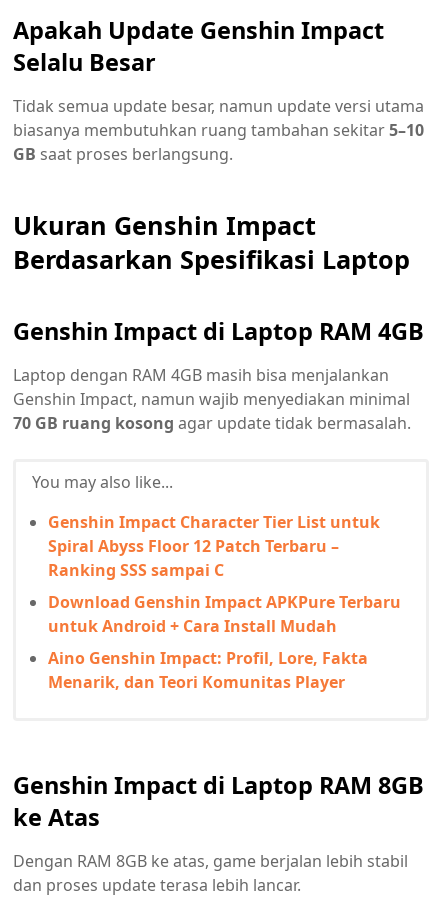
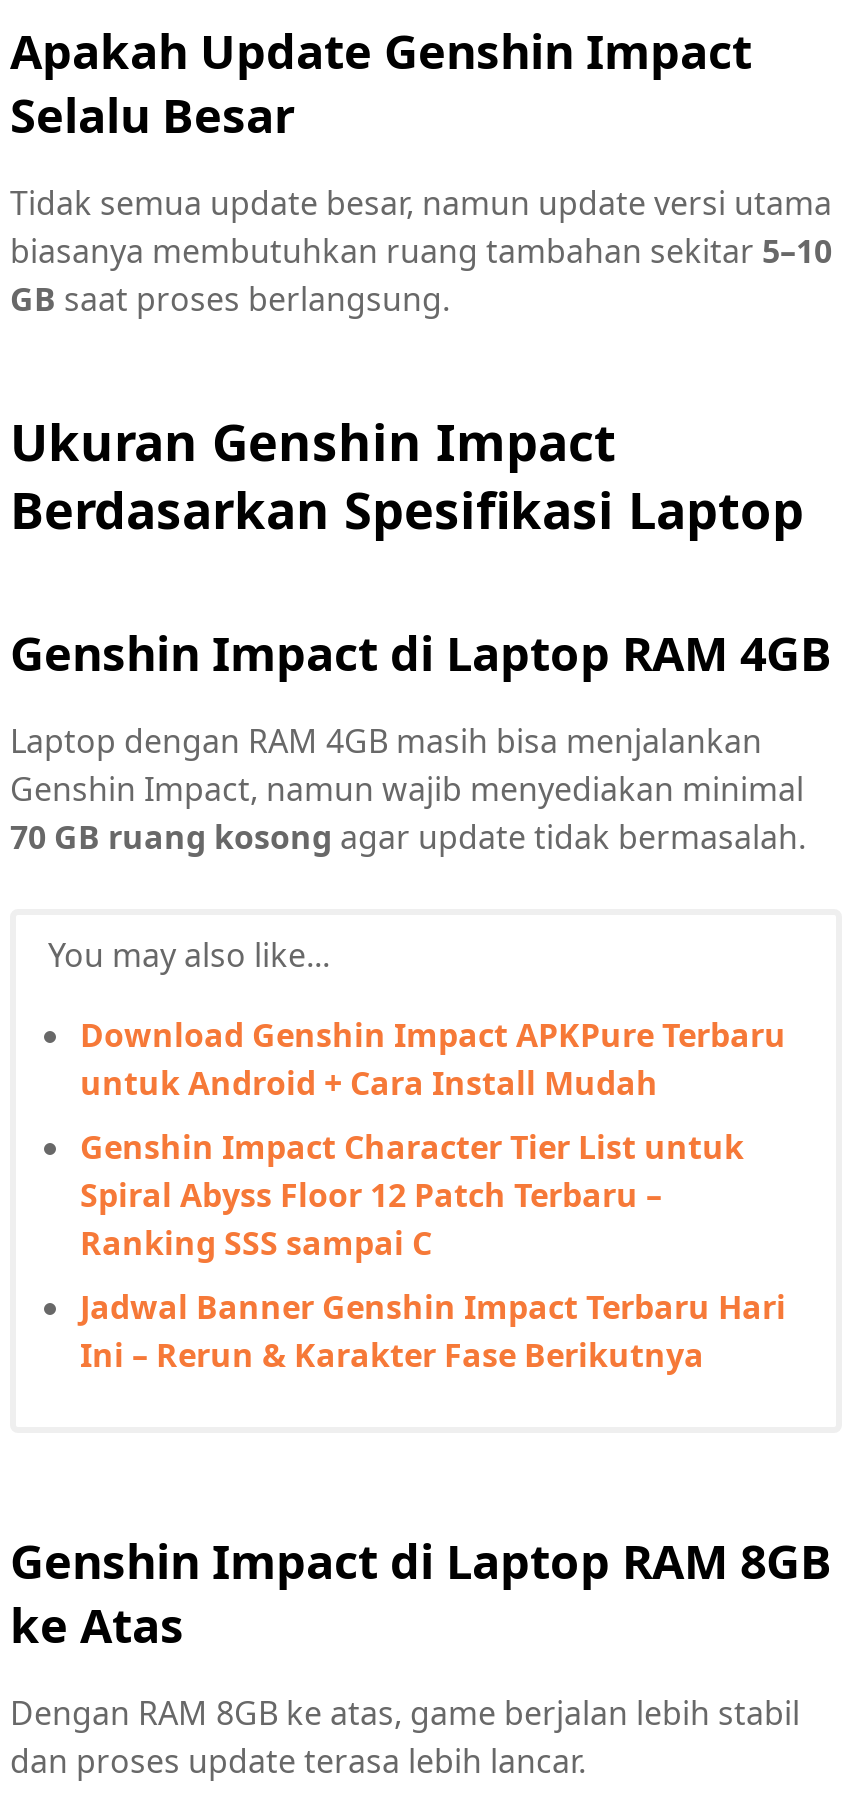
moved down: Genshin Impact Character Tier List untuk | Spiral Abyss Floor 12 Patch Terbaru – | Ranking SSS sampai C

moved up: Download Genshin Impact APKPure Terbaru | untuk Android + Cara Install Mudah

- Aino Genshin Impact: Profil, Lore, Fakta
- Menarik, dan Teori Komunitas Player
+ Jadwal Banner Genshin Impact Terbaru Hari
+ Ini – Rerun & Karakter Fase Berikutnya
